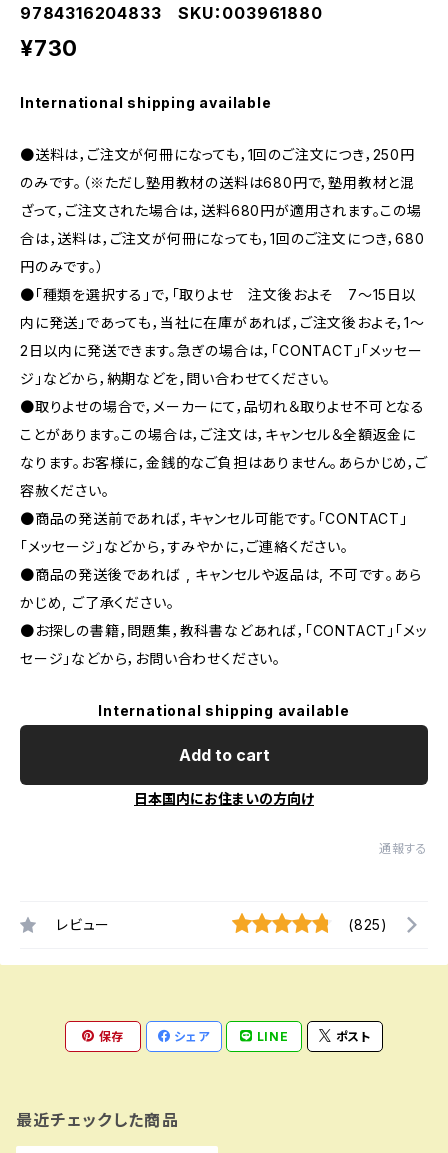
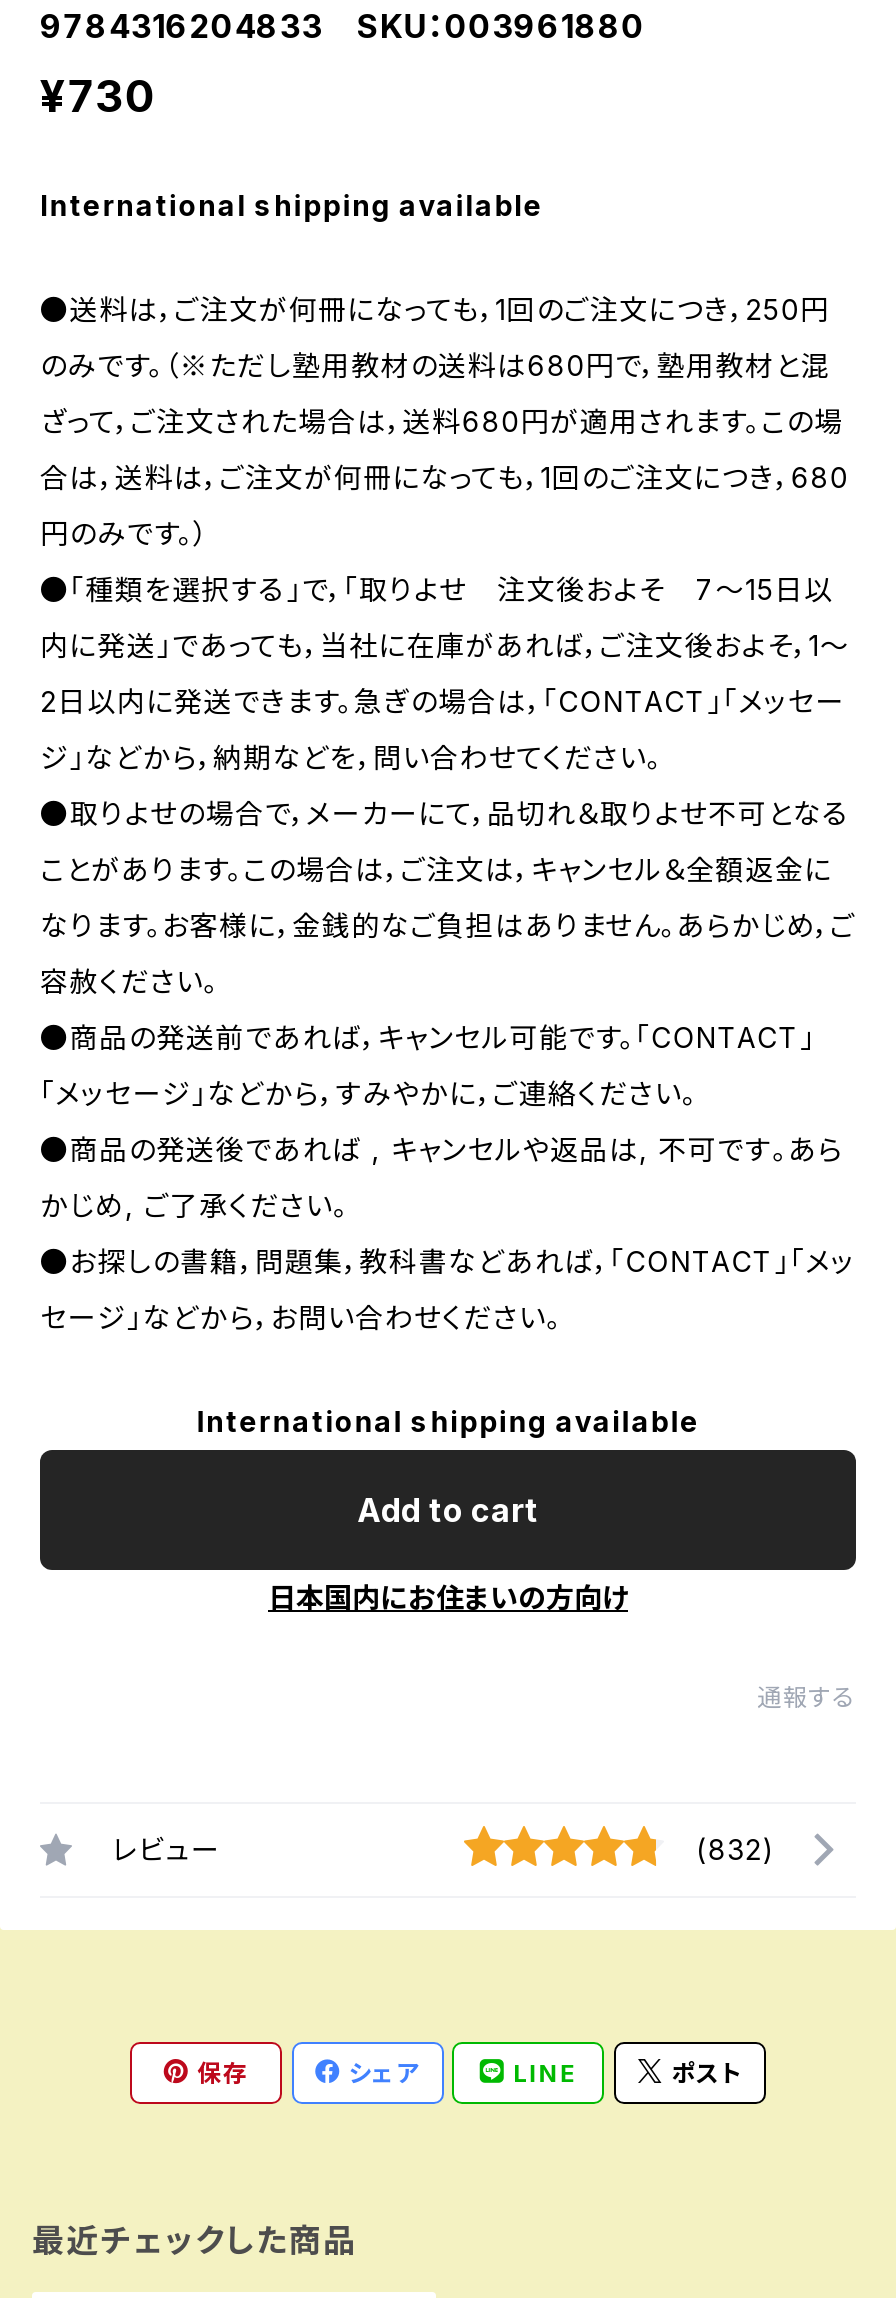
- (825)
+ (832)
